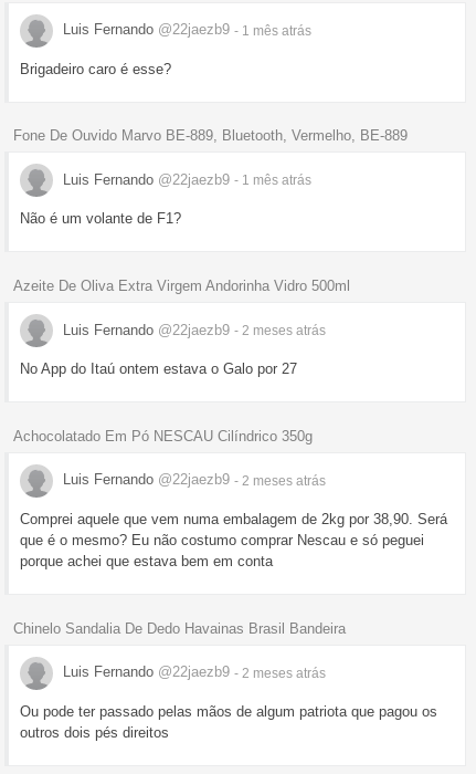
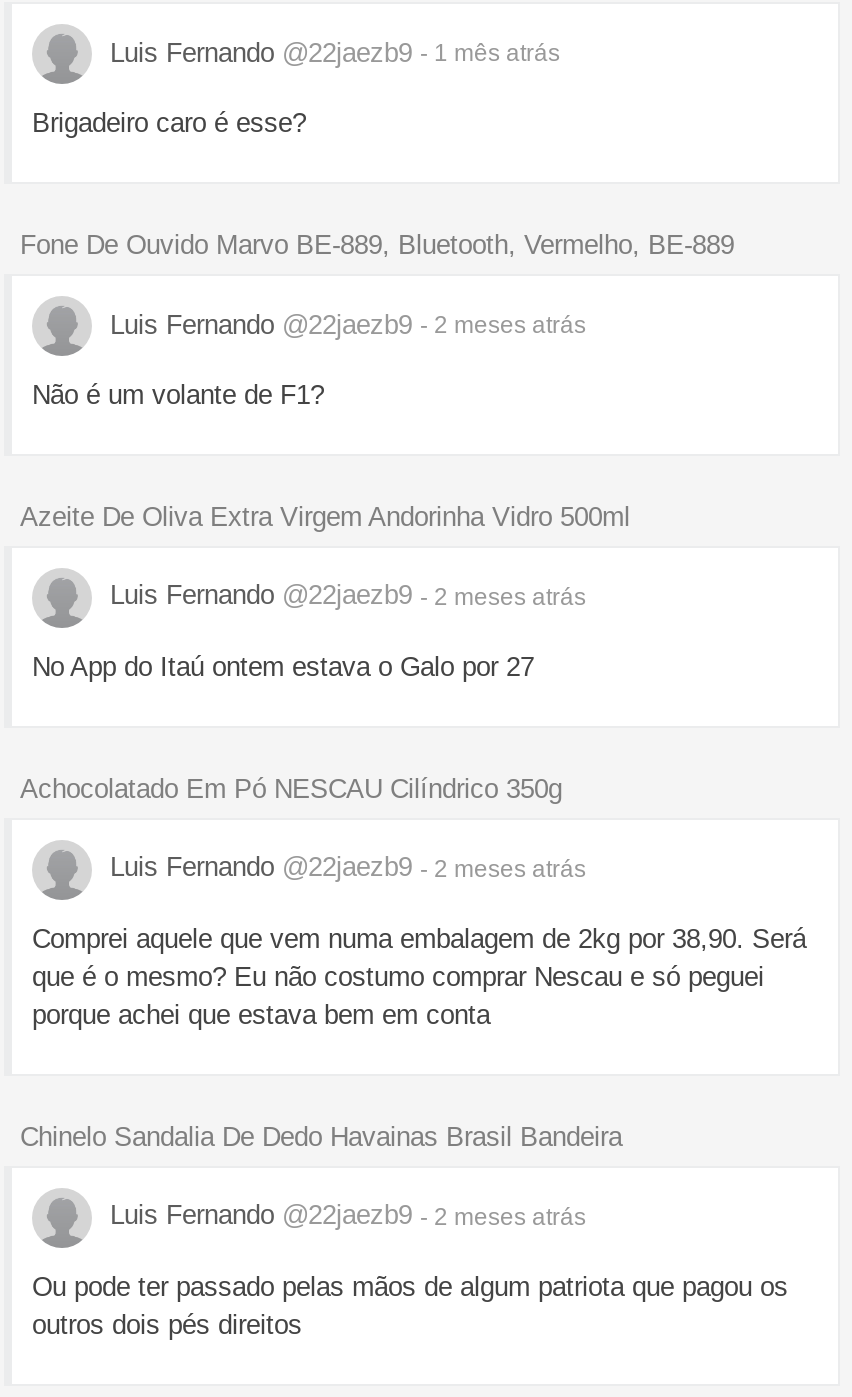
- Luis Fernando @22jaezb9 - 1 mês atrás
+ Luis Fernando @22jaezb9 - 2 meses atrás
